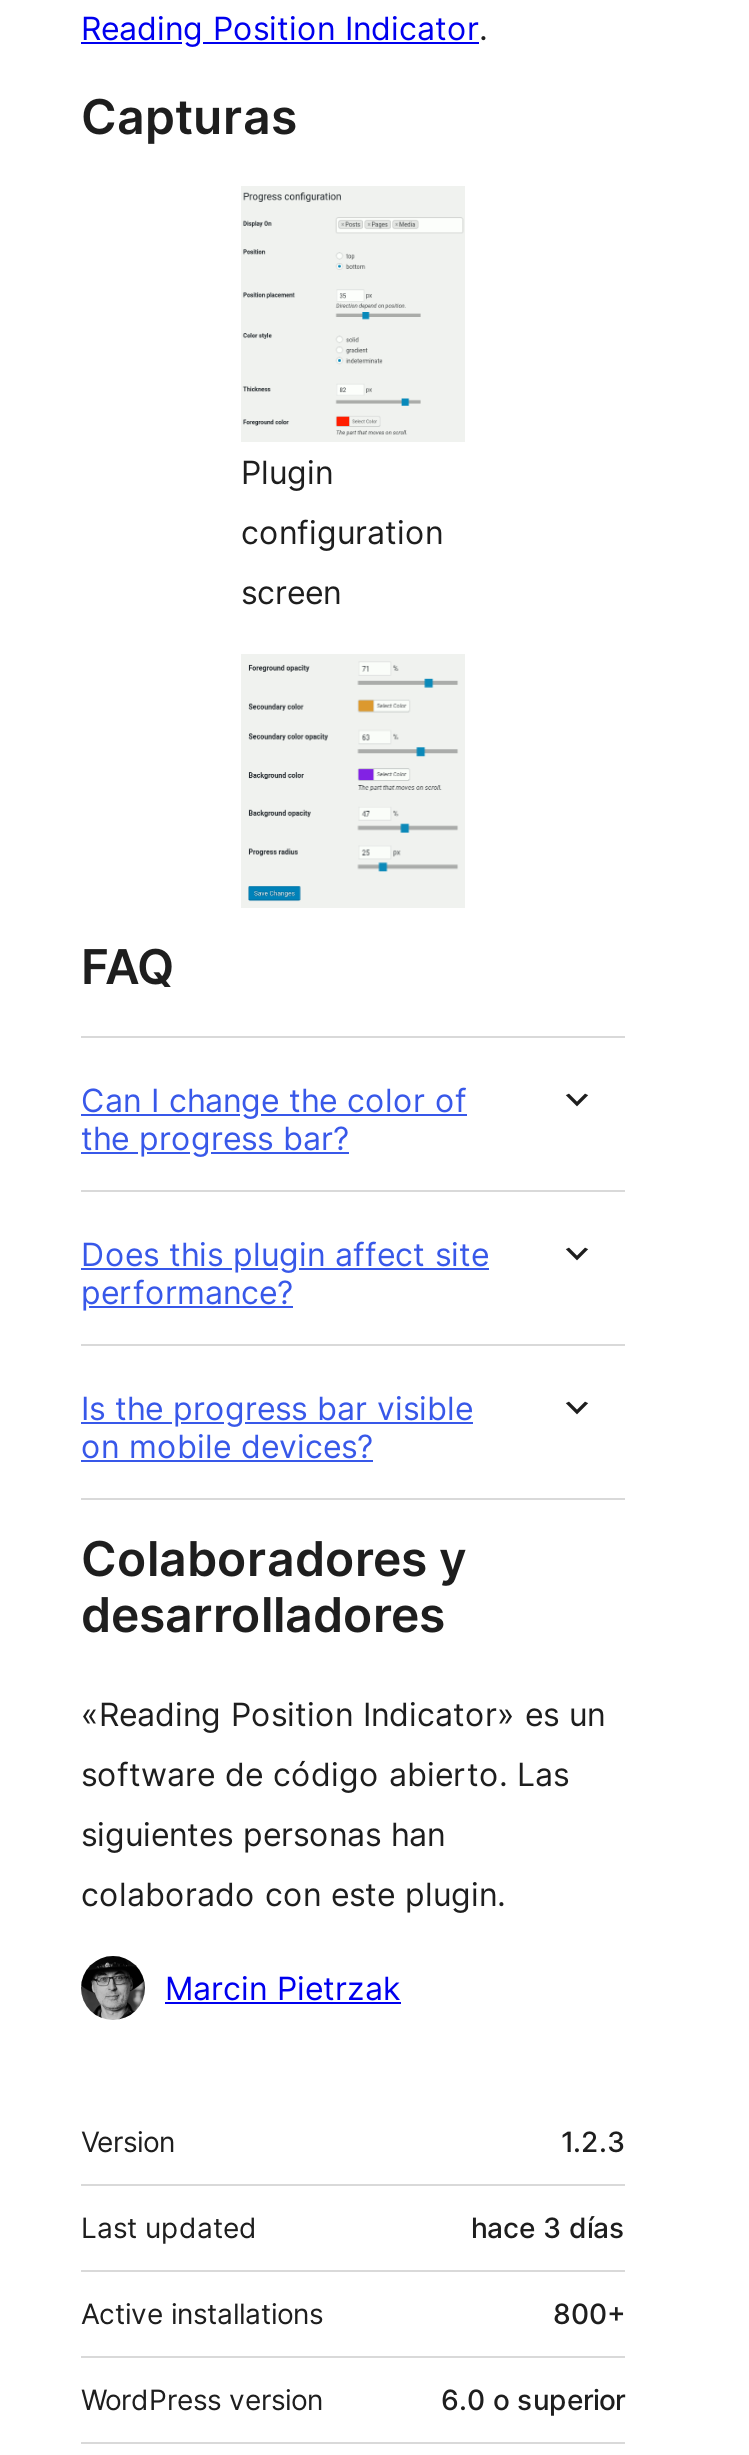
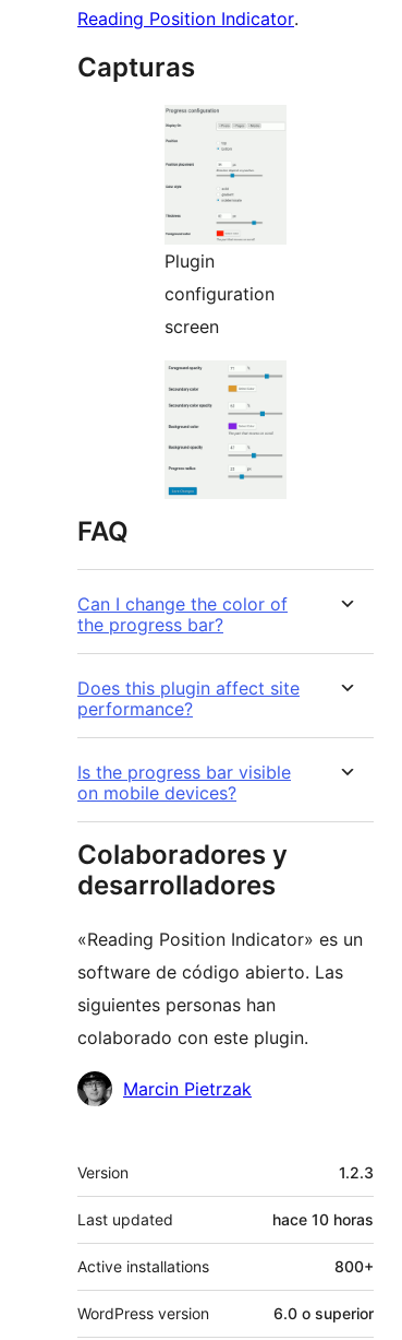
- hace 3 días
+ hace 10 horas
